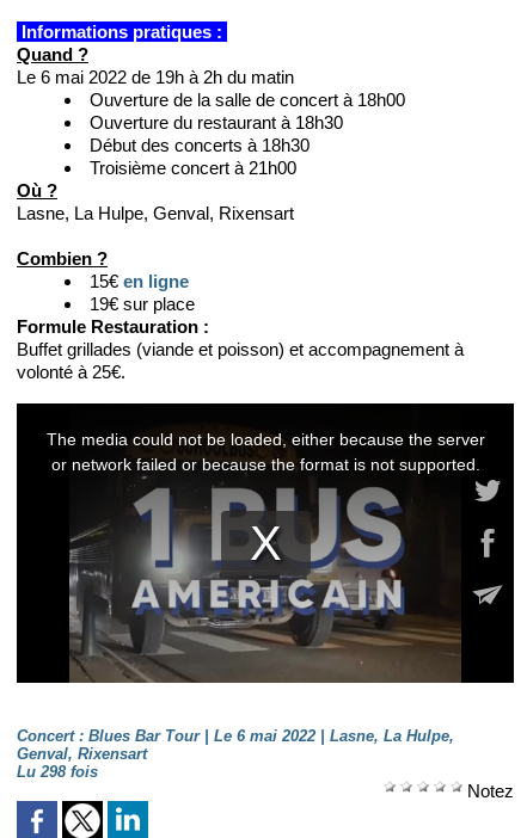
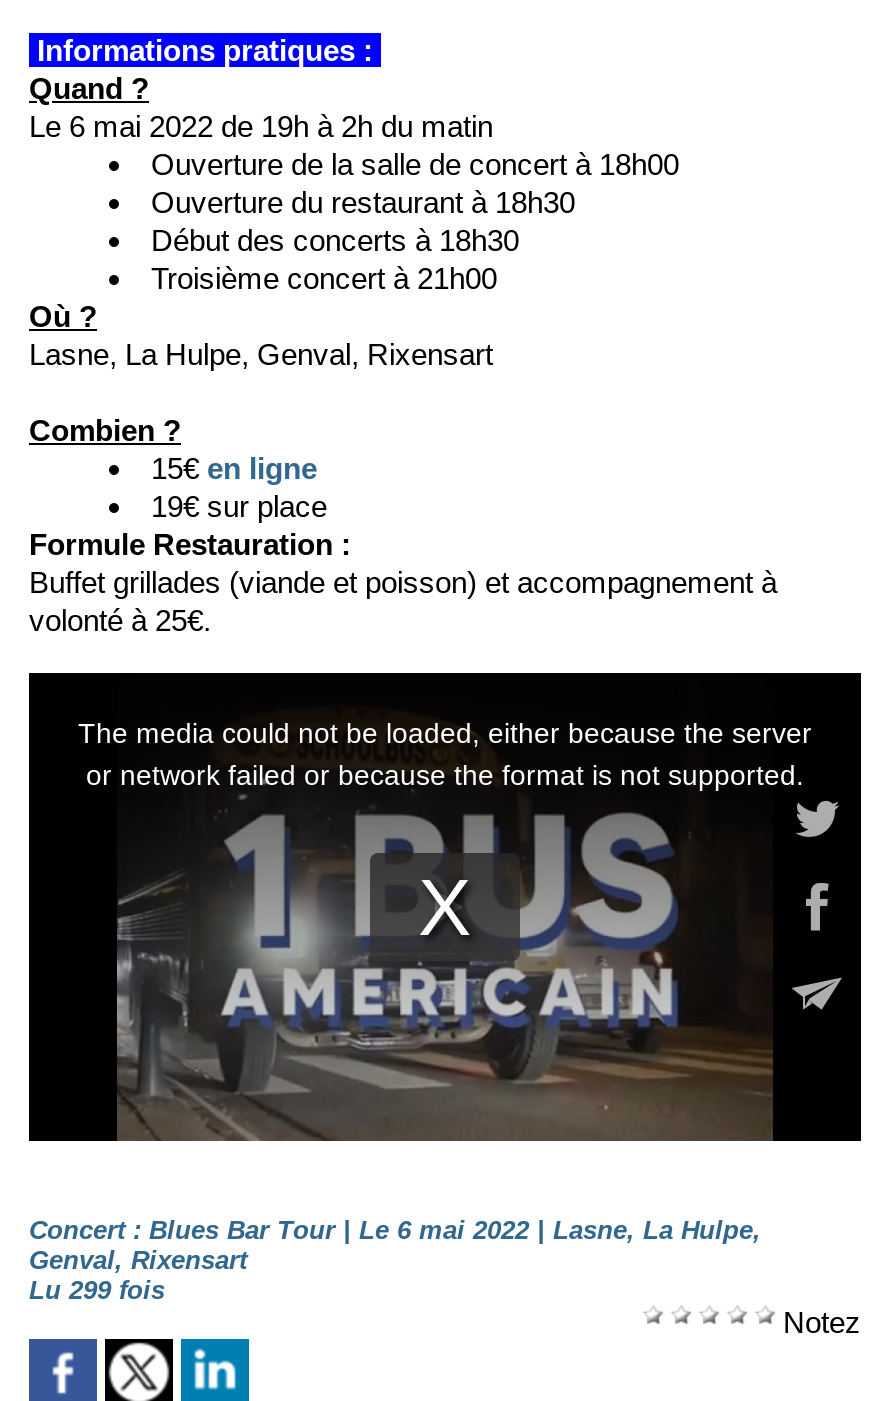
- Lu 298 fois
+ Lu 299 fois
